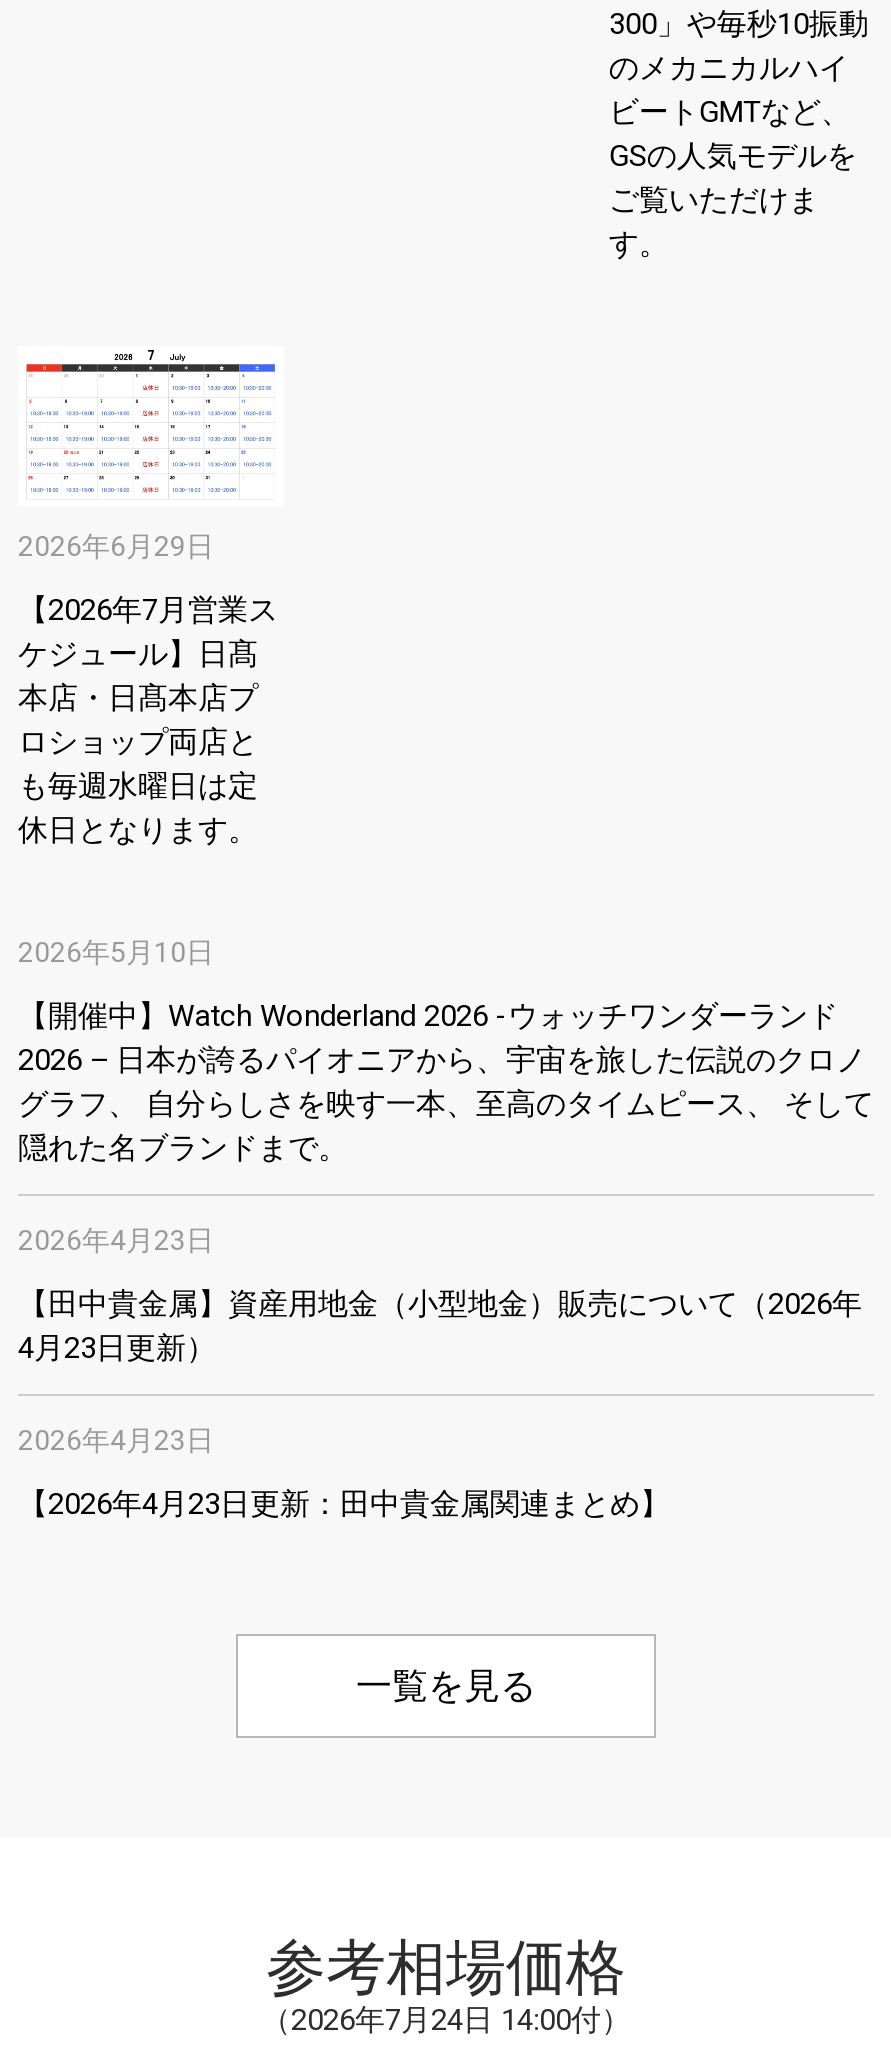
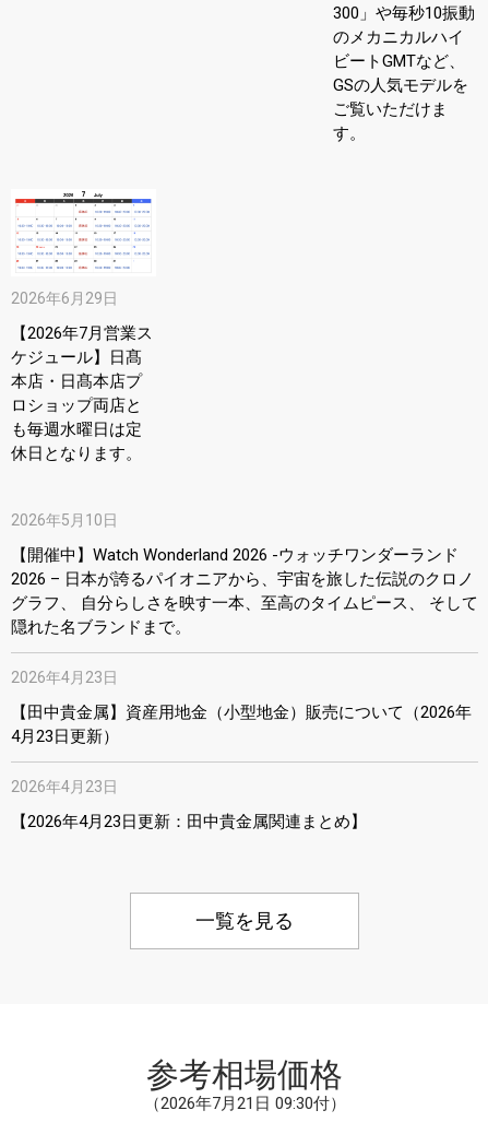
- （2026年7月24日 14:00付）
+ （2026年7月21日 09:30付）
